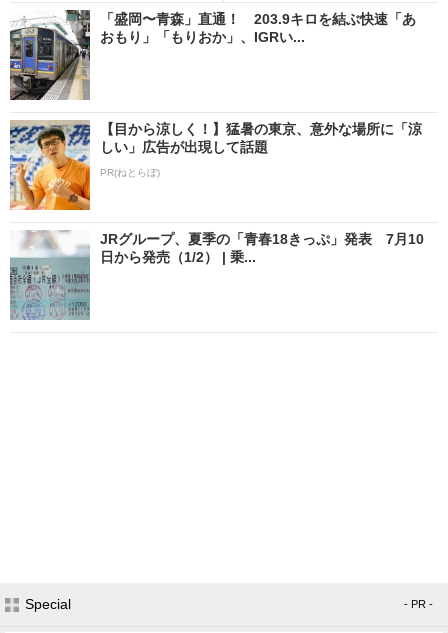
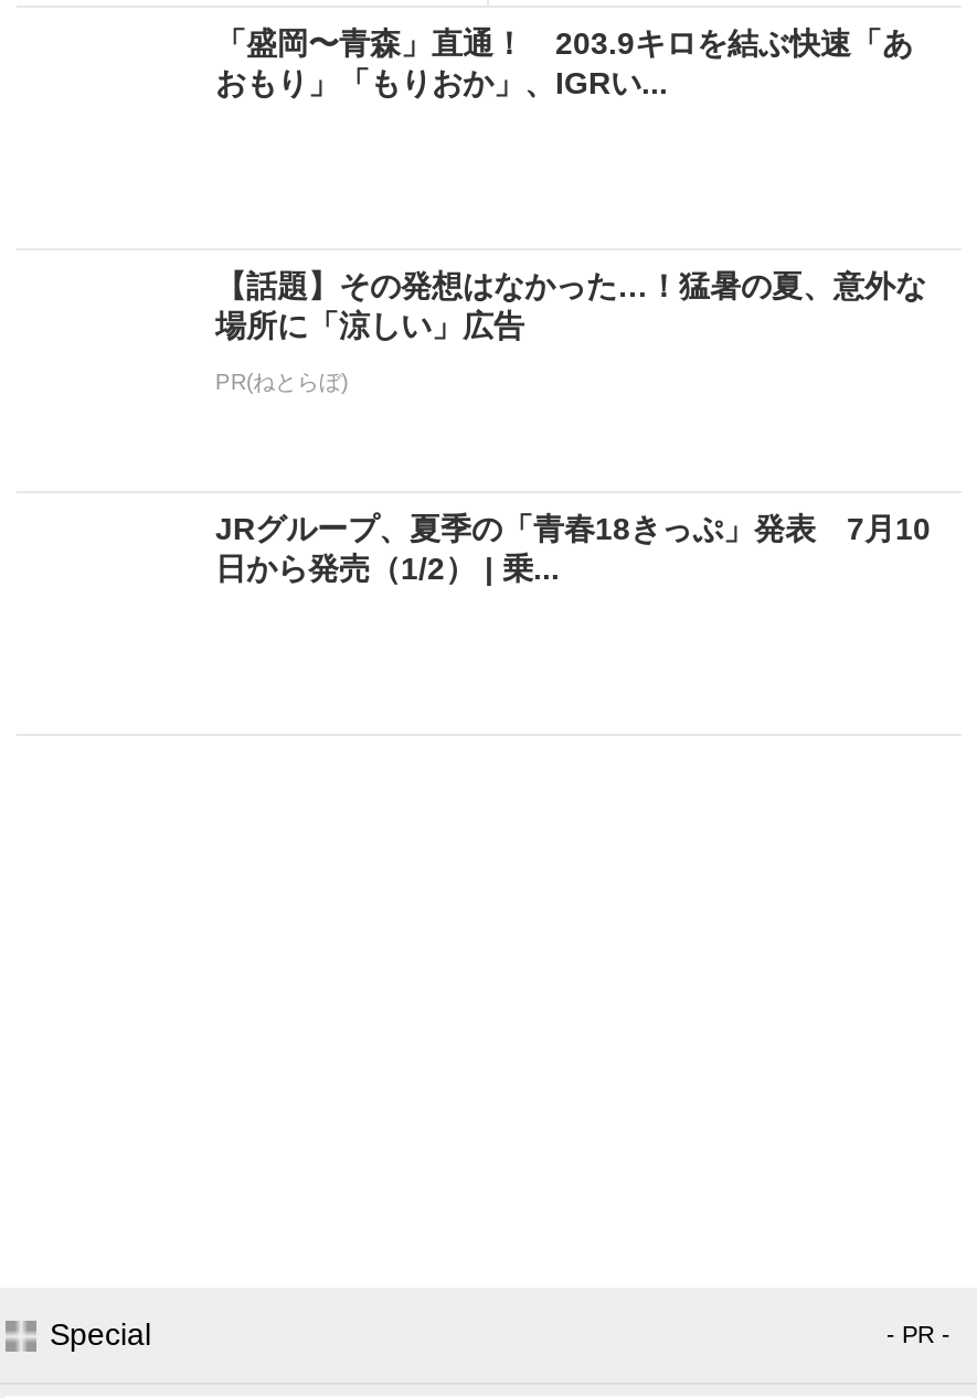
- [image]

- [image]

- 【目から涼しく！】猛暑の東京、意外な場所に「涼
- しい」広告が出現して話題
+ 【話題】その発想はなかった…！猛暑の夏、意外な
+ 場所に「涼しい」広告

- [image]
